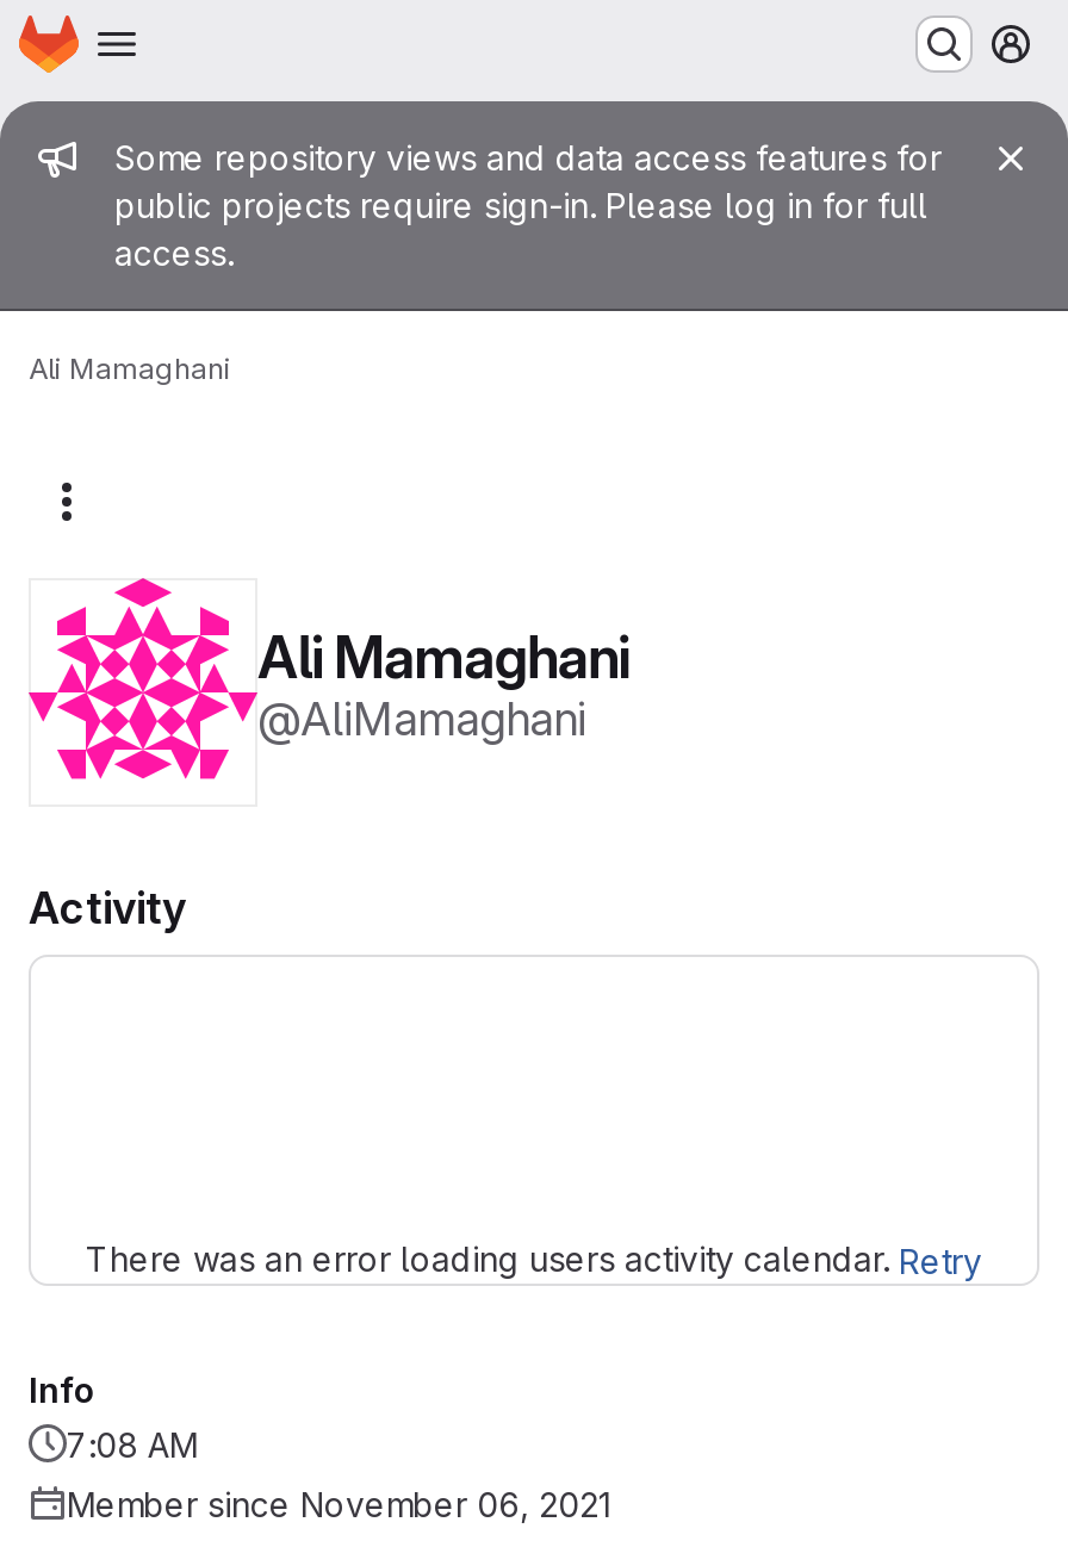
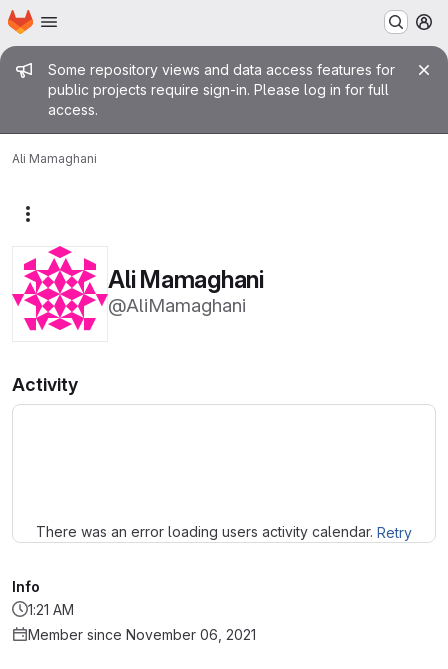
- 7:08 AM
+ 1:21 AM
